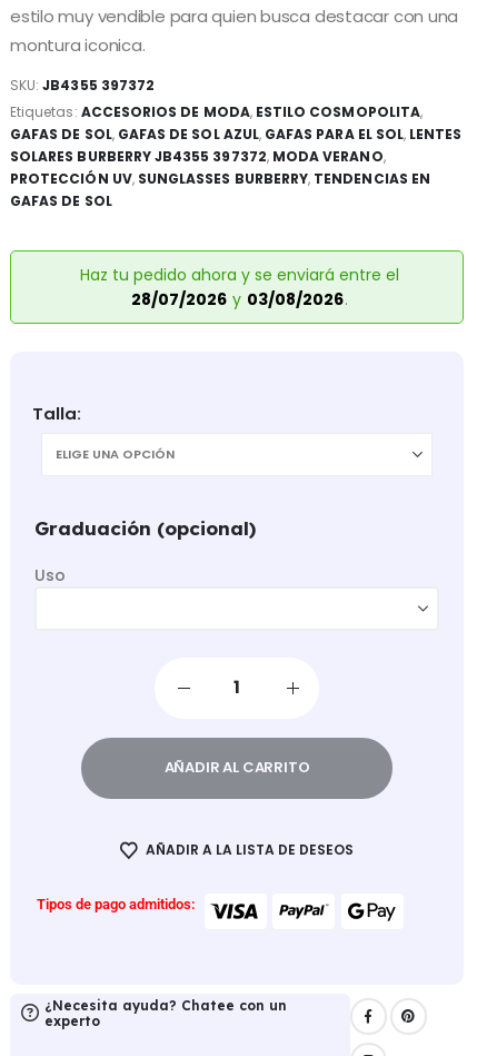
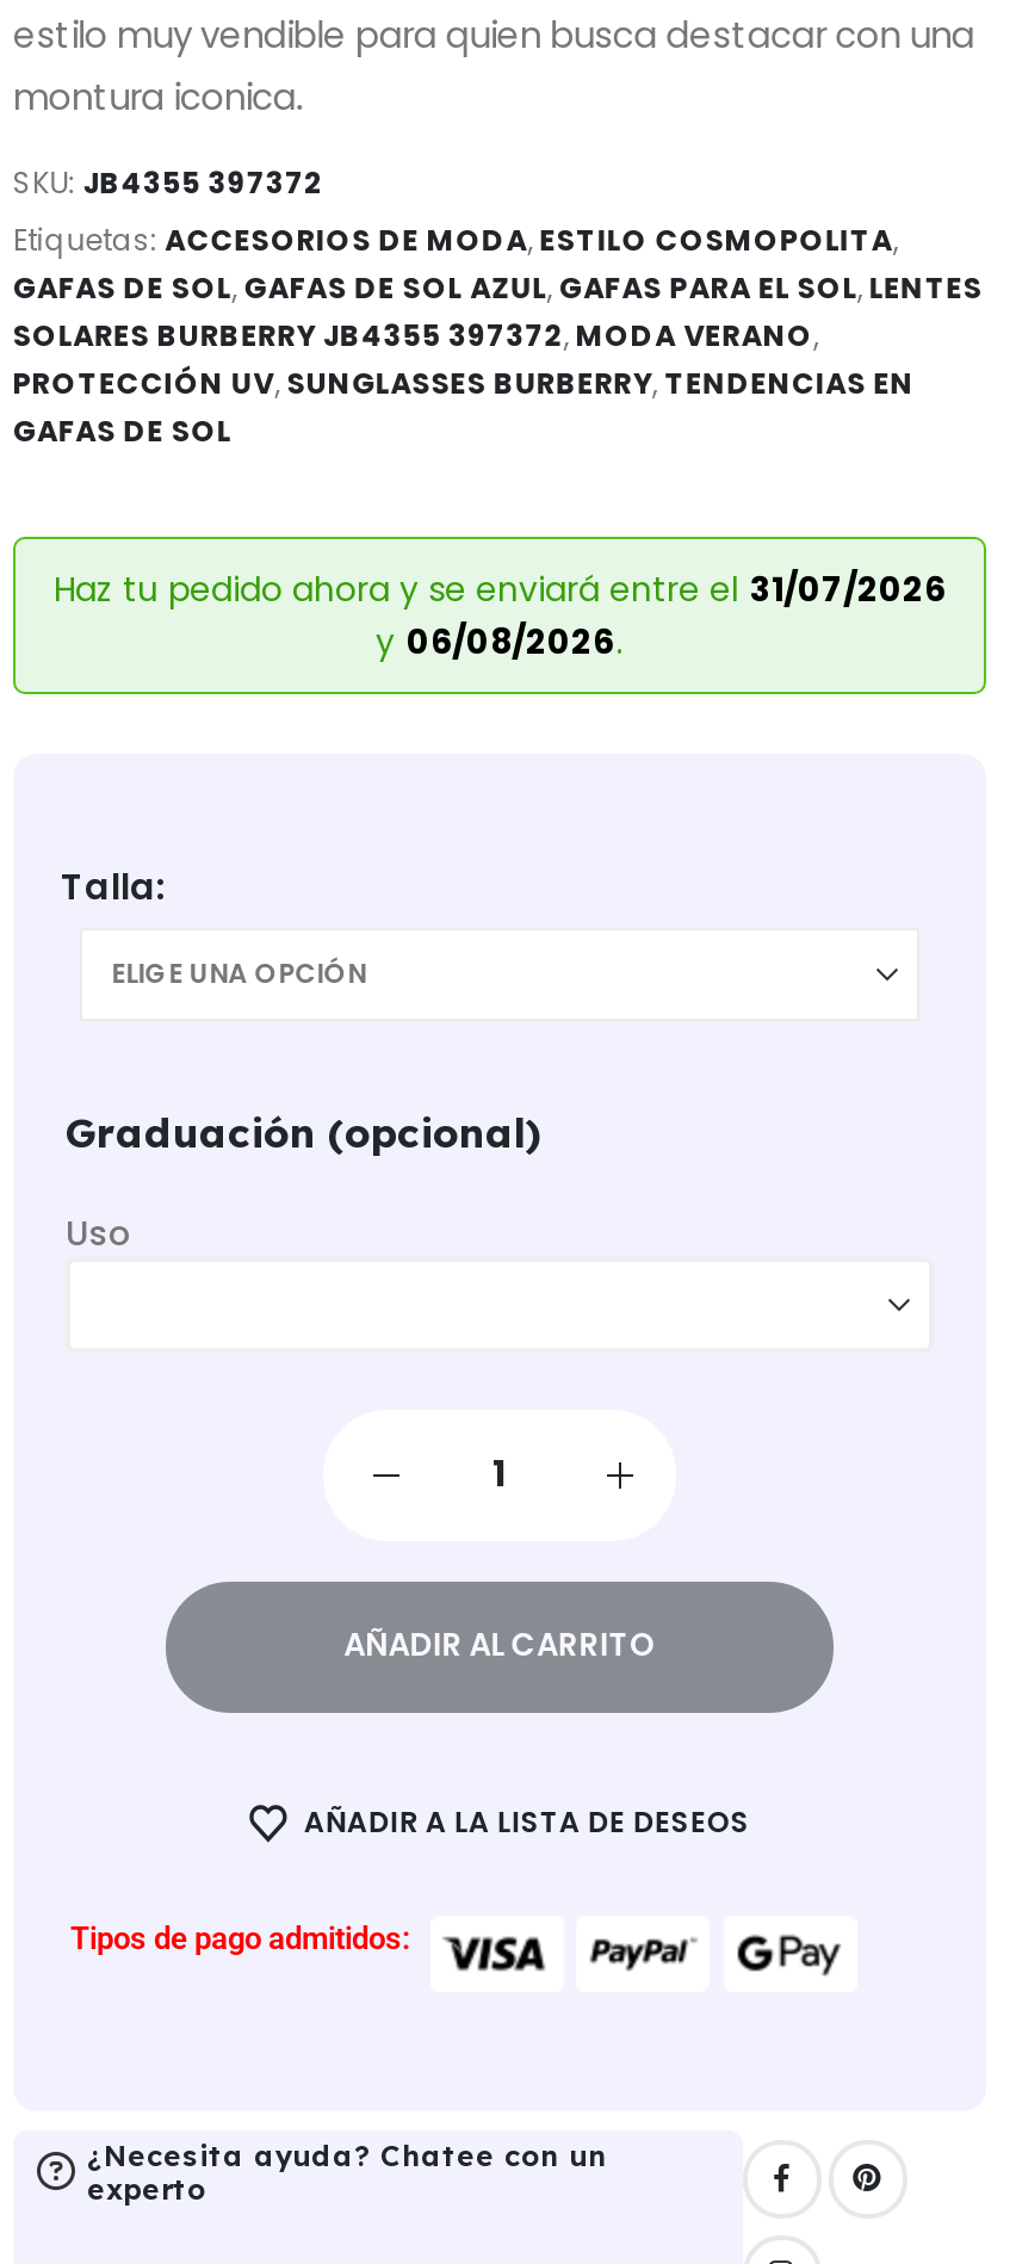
- Haz tu pedido ahora y se enviará entre el
- 28/07/2026 y 03/08/2026.
+ Haz tu pedido ahora y se enviará entre el 31/07/2026
+ y 06/08/2026.
